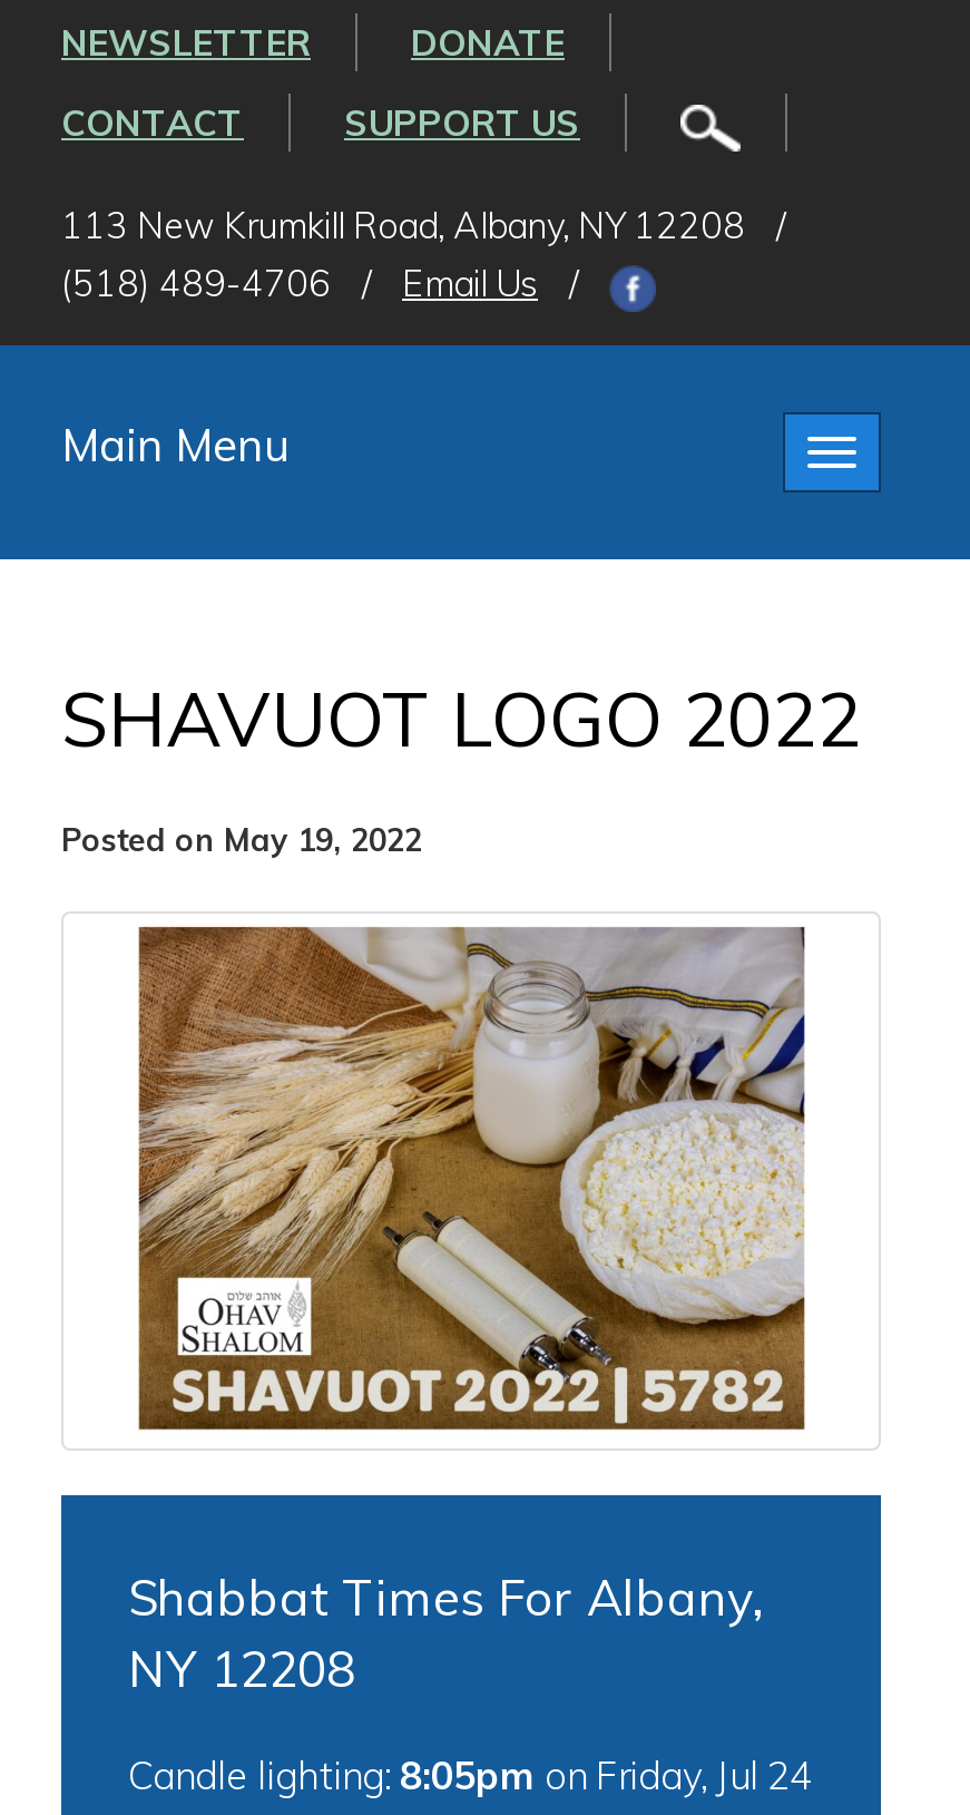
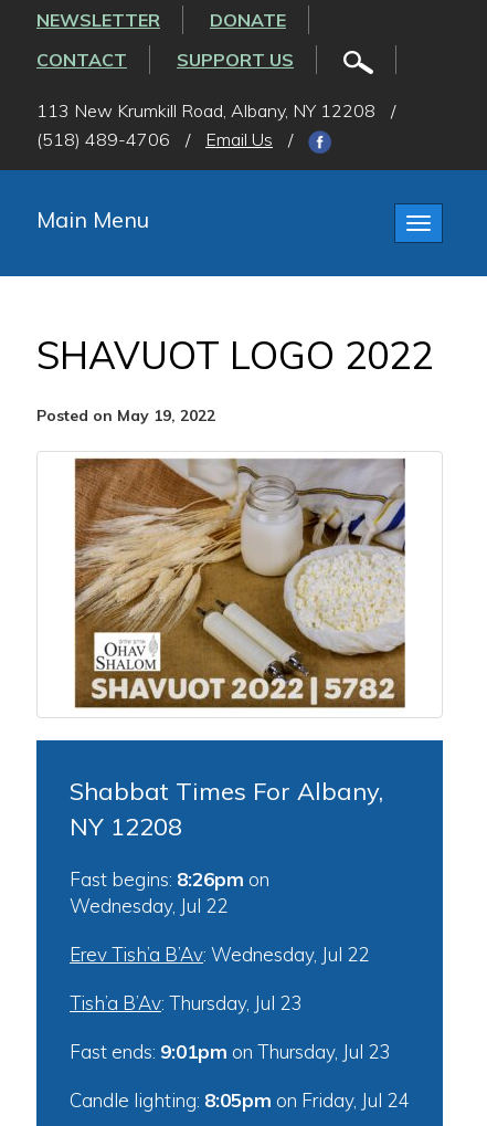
+ Fast begins: 8:26pm on
+ Wednesday, Jul 22
+ Erev Tish’a B’Av: Wednesday, Jul 22
+ Tish’a B’Av: Thursday, Jul 23
+ Fast ends: 9:01pm on Thursday, Jul 23
